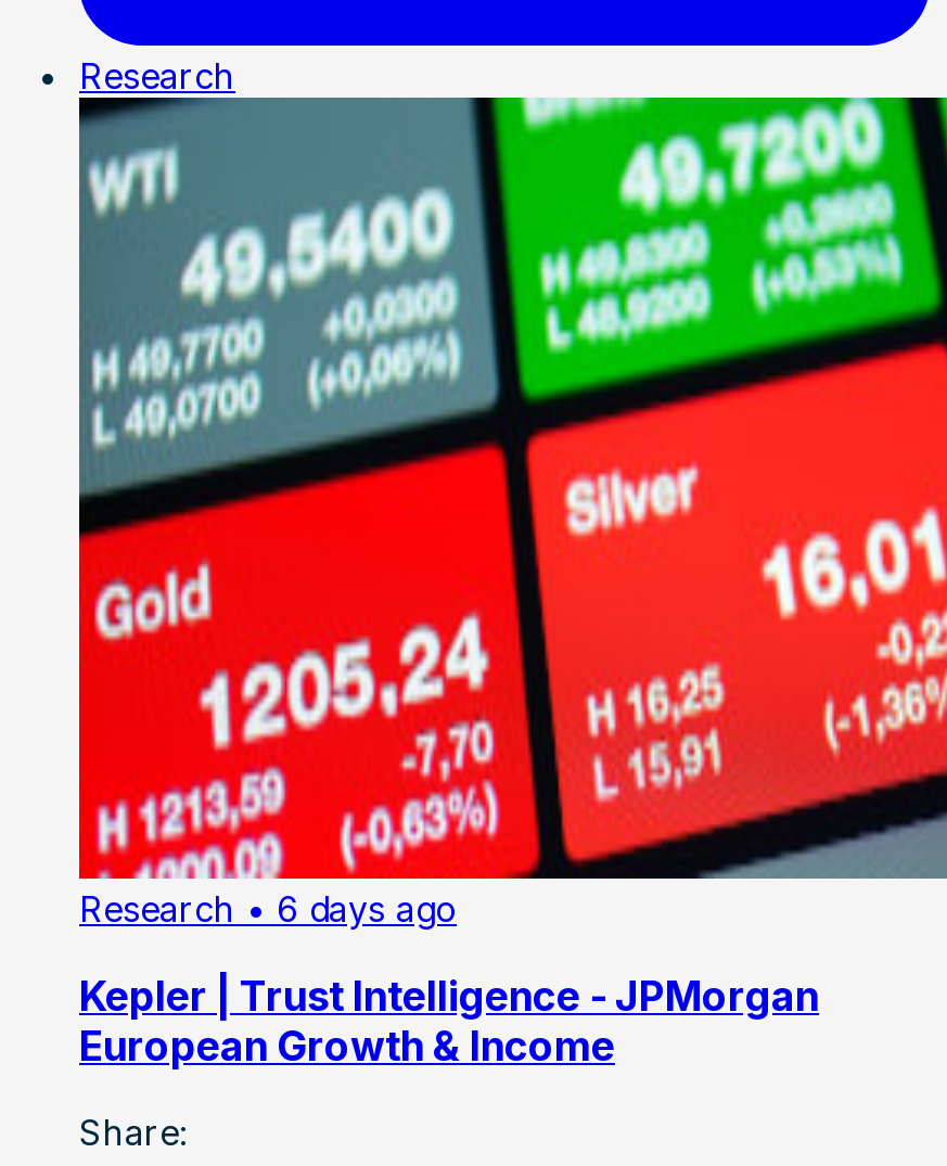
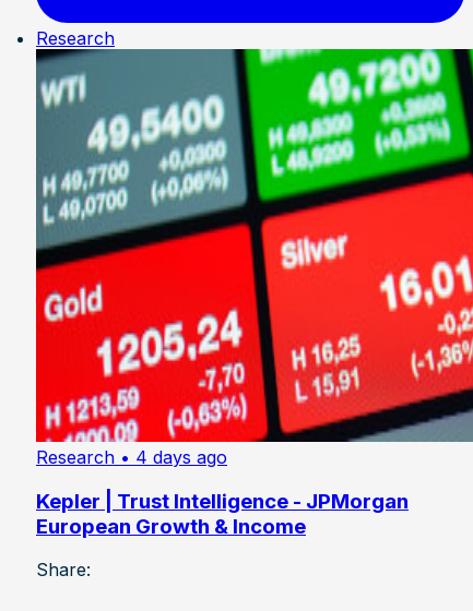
- Research • 6 days ago
+ Research • 4 days ago
